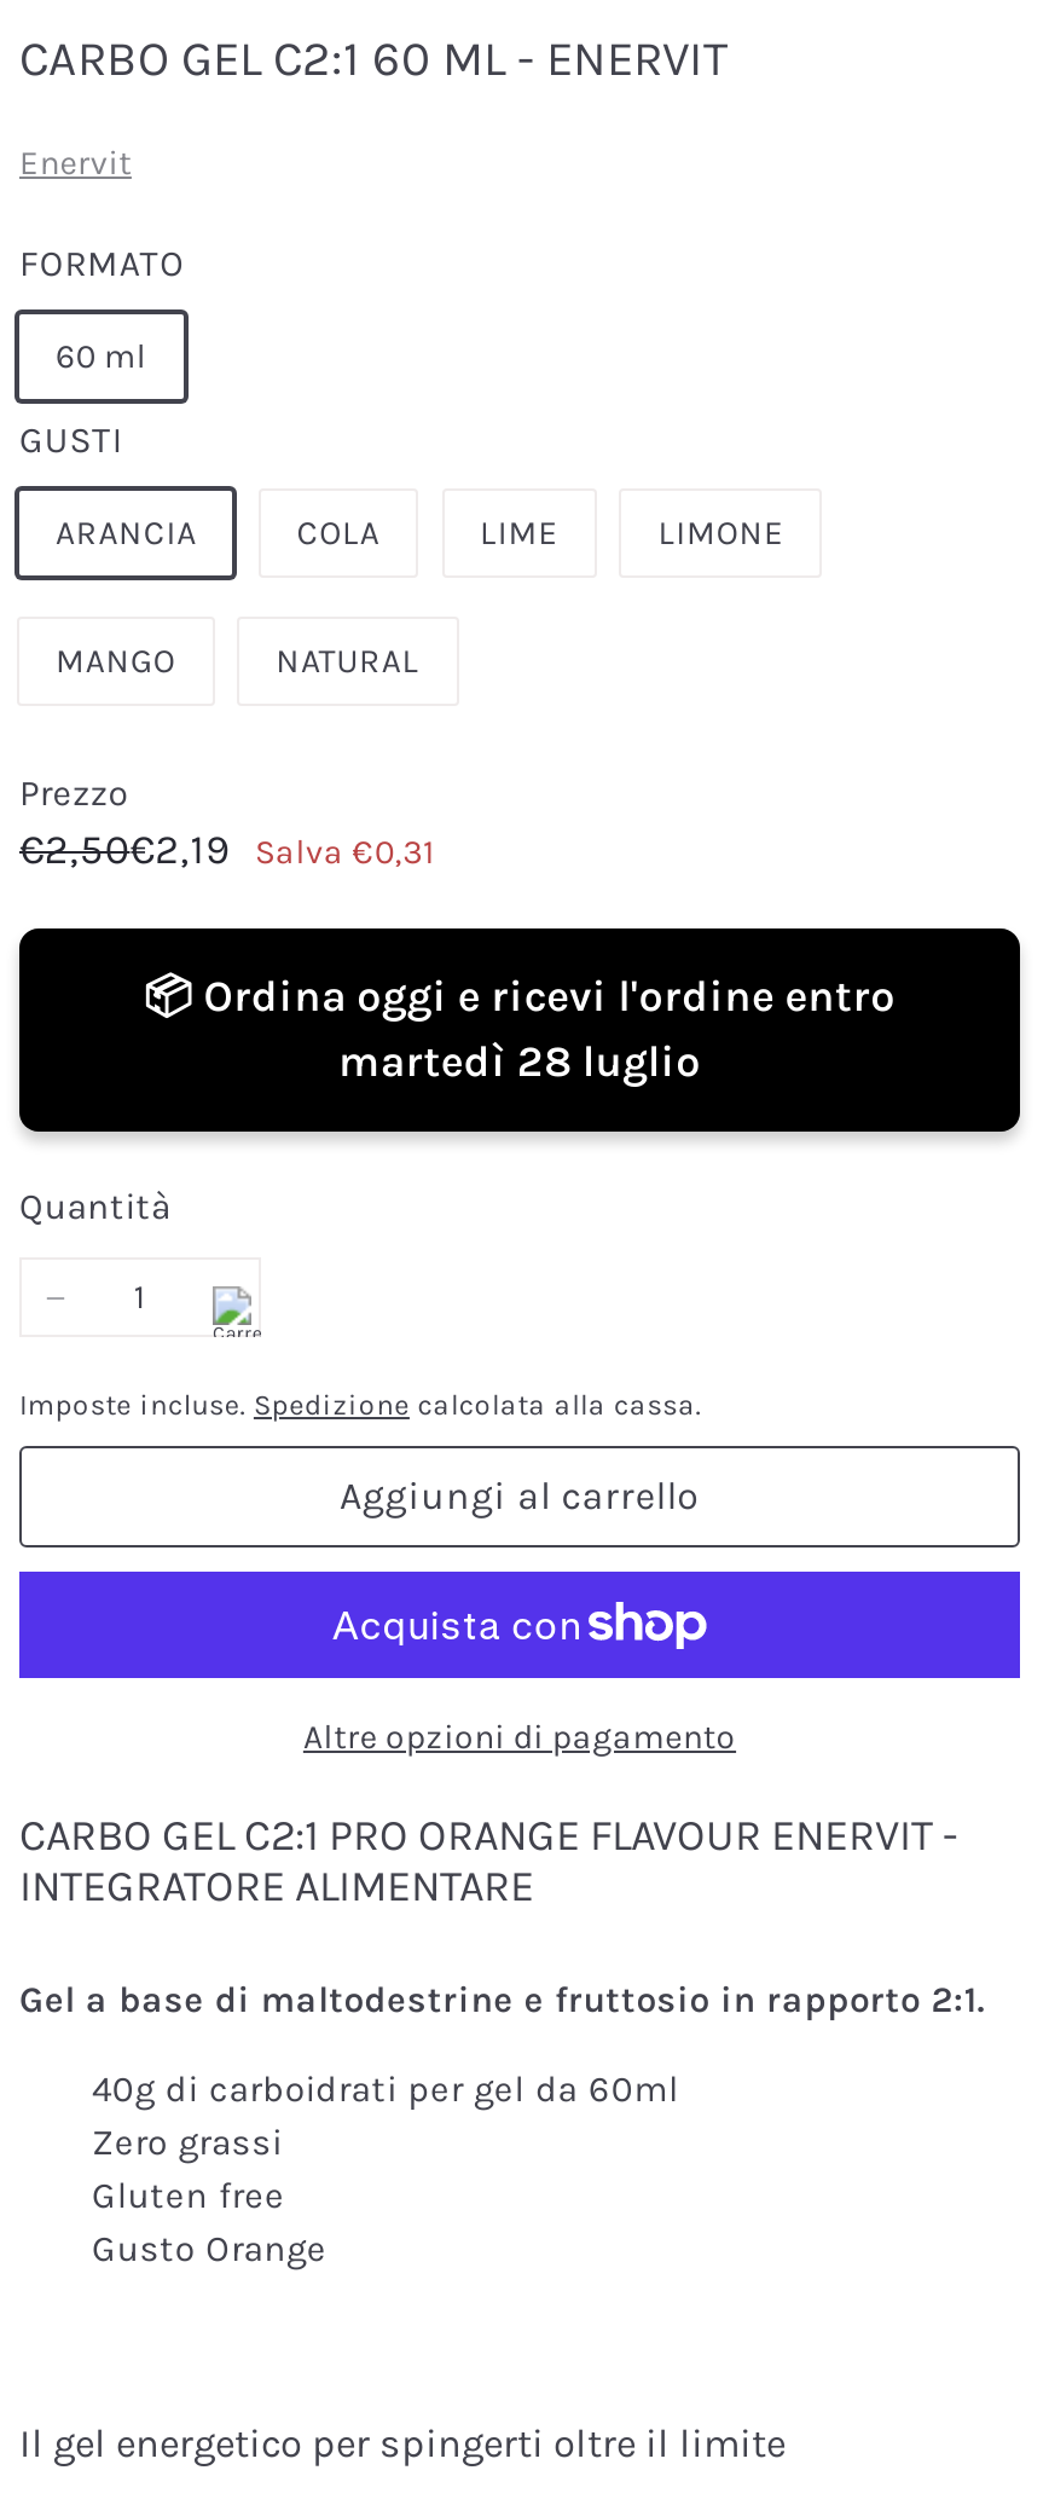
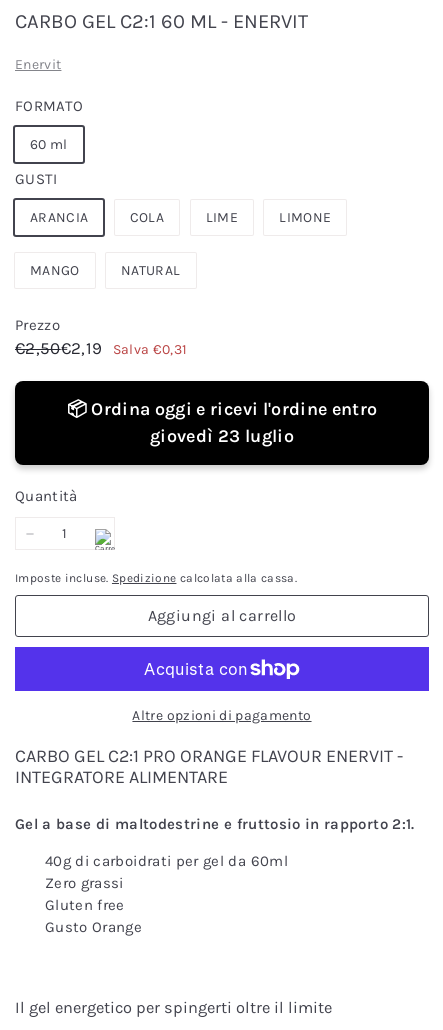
- martedì 28 luglio
+ giovedì 23 luglio
